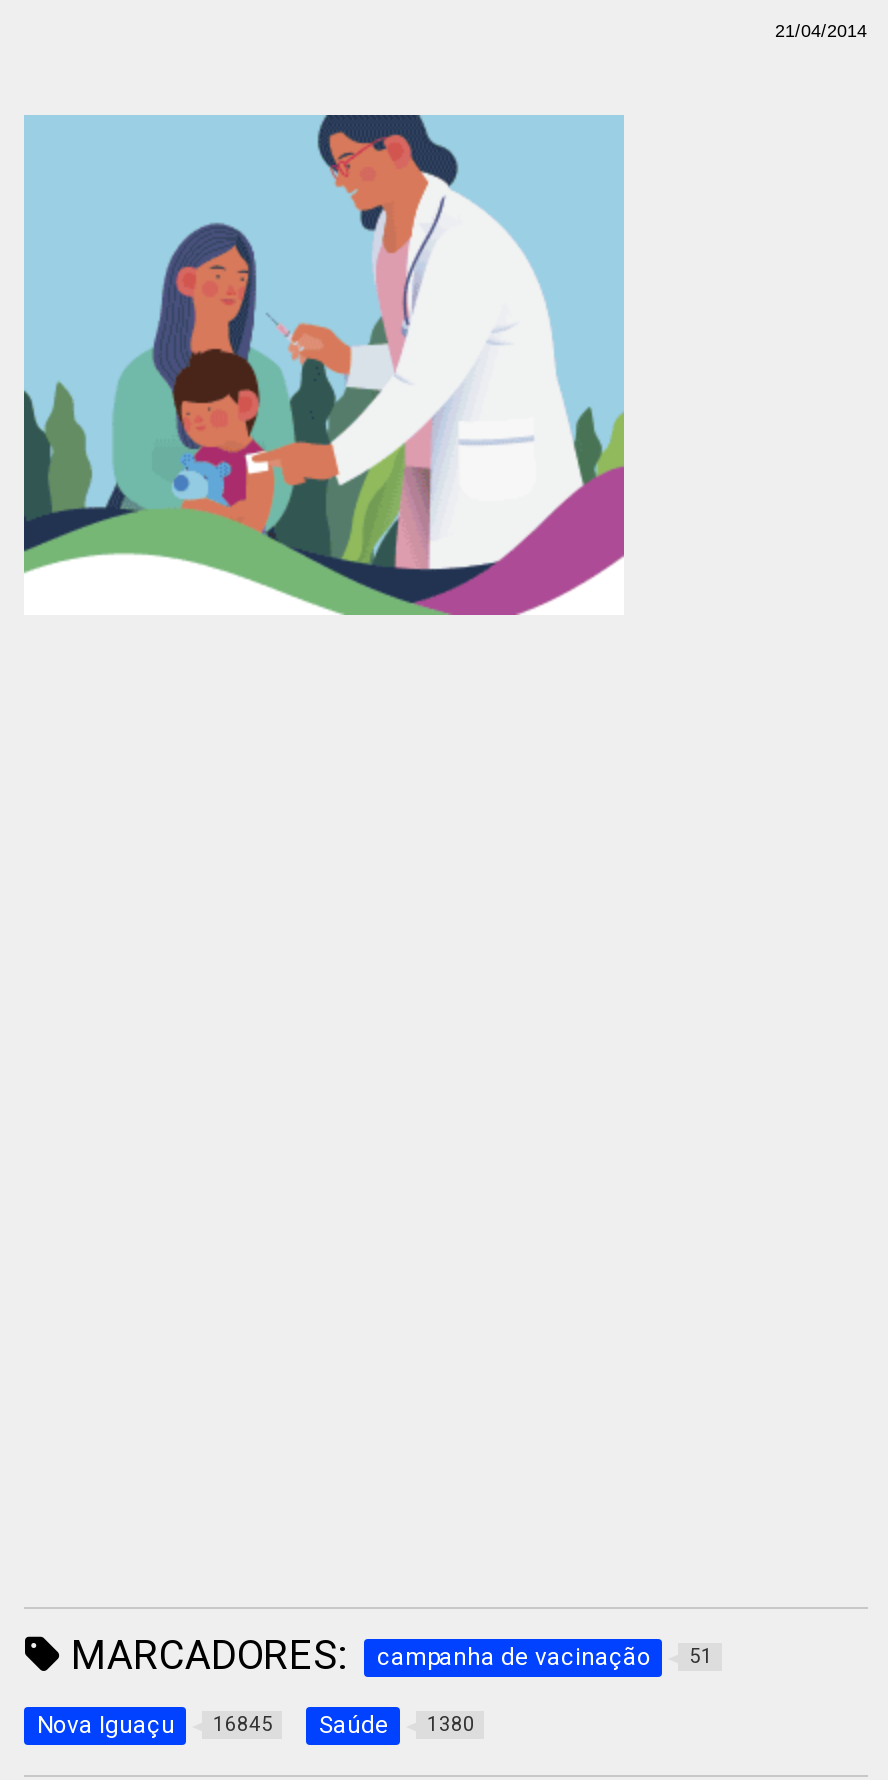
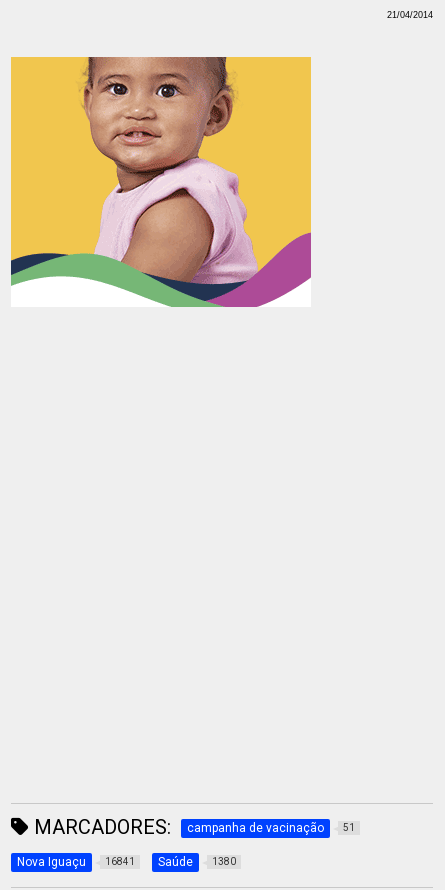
- [image]
+ [image]

- Nova Iguaçu 16845
+ Nova Iguaçu 16841
